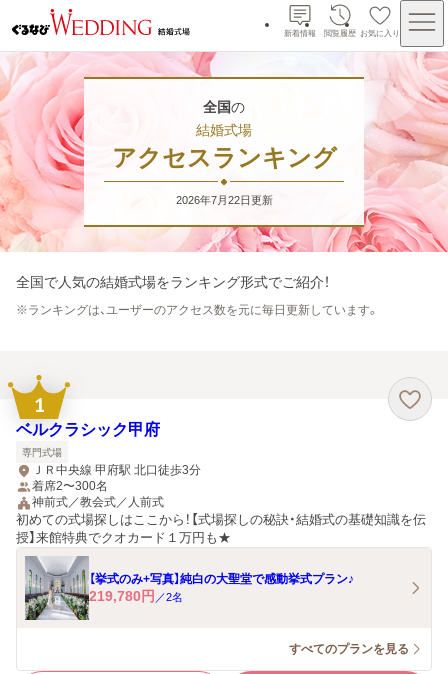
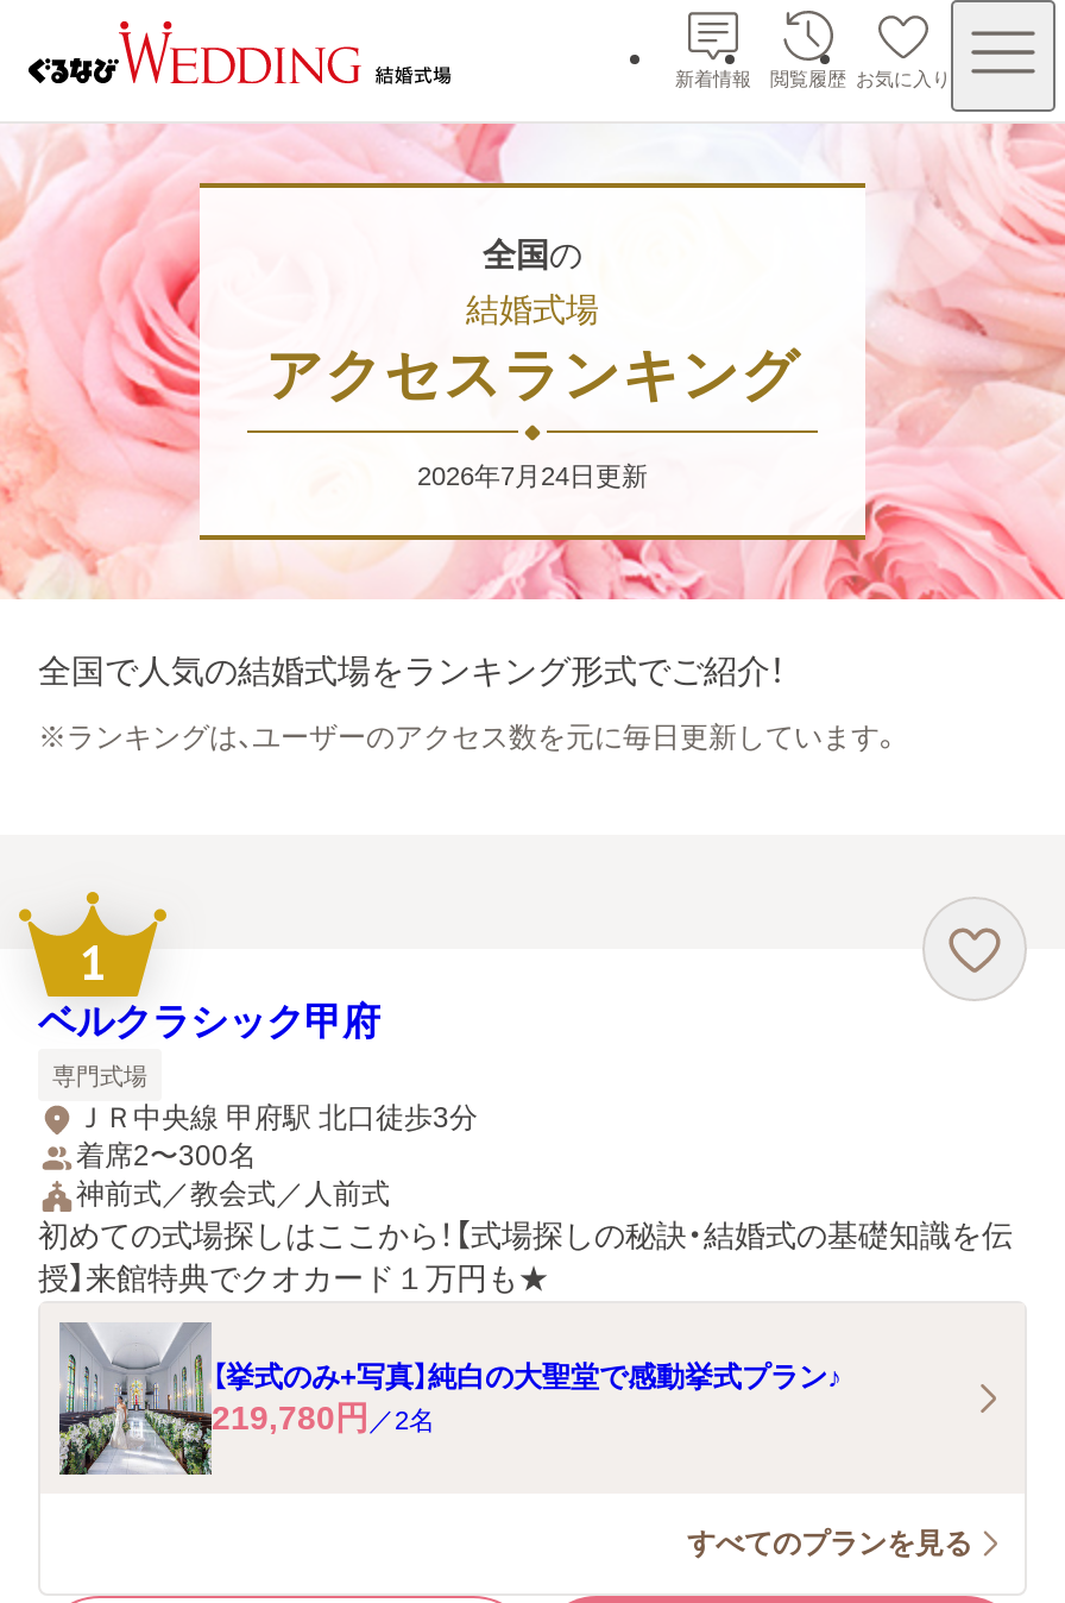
- 2026年7月22日更新
+ 2026年7月24日更新
